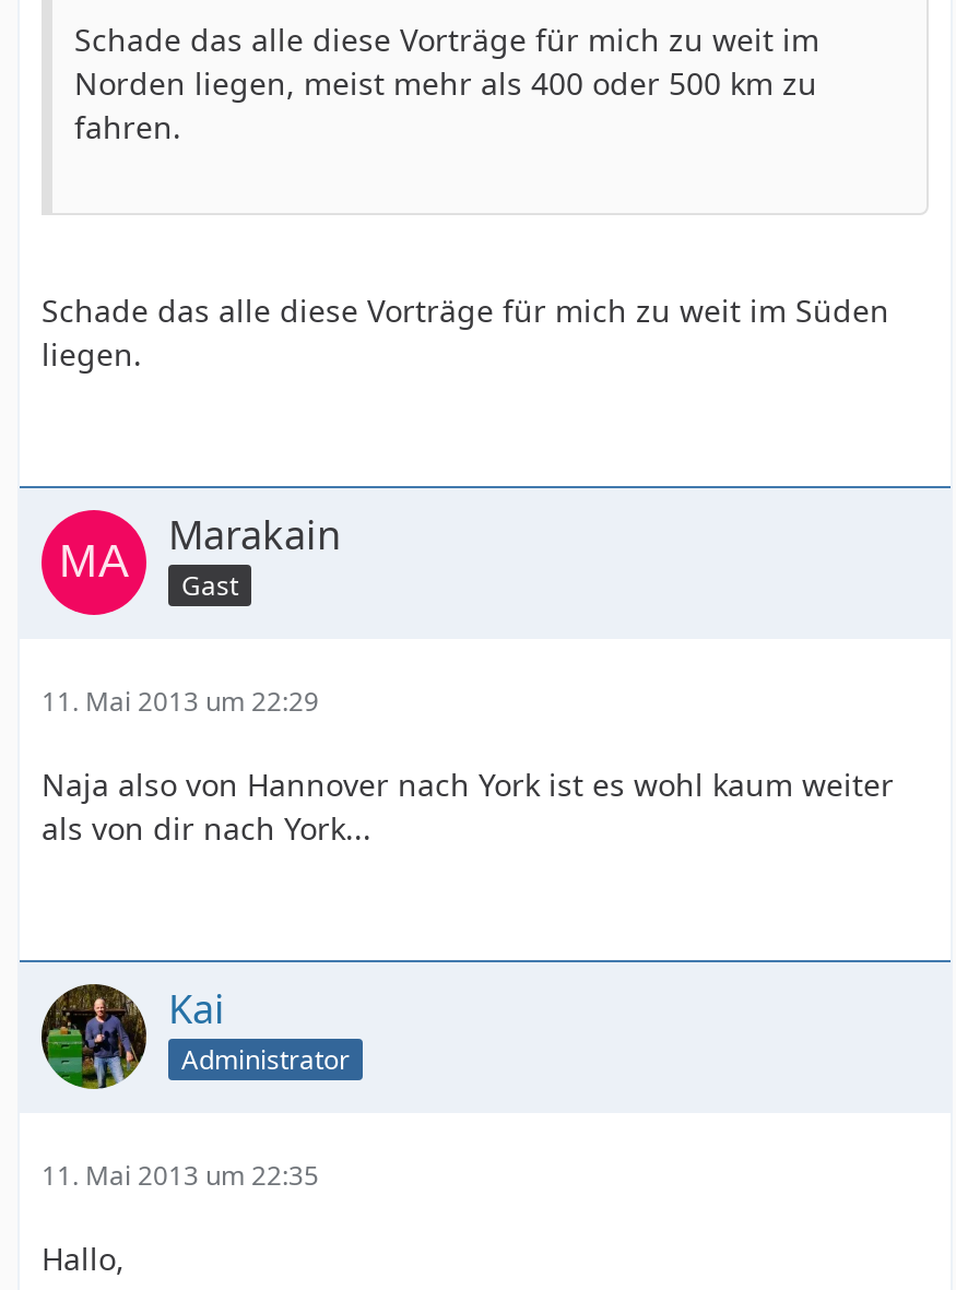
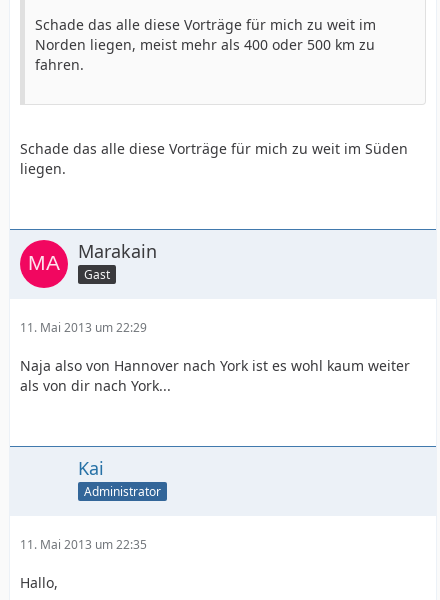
- [image]
